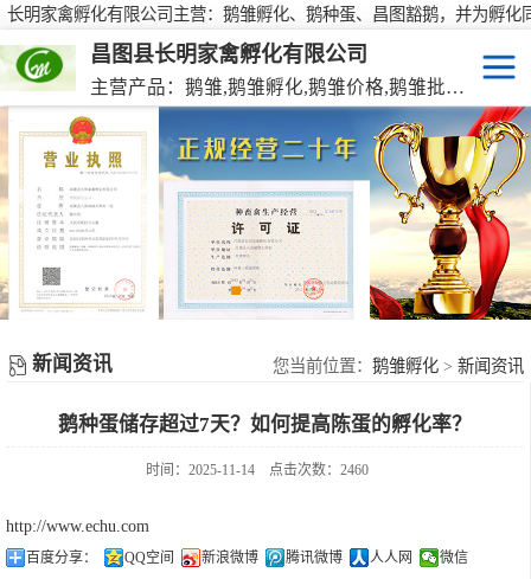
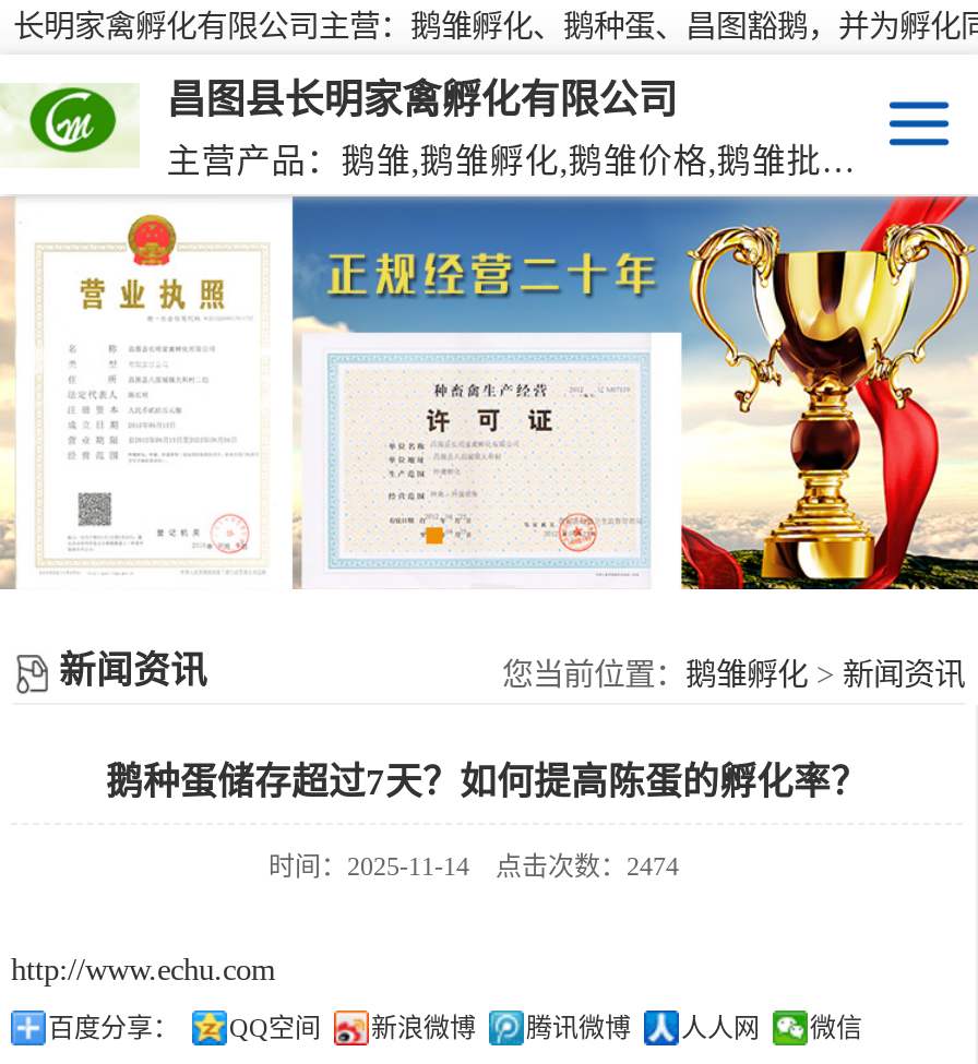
- 时间：2025-11-14 点击次数：2460
+ 时间：2025-11-14 点击次数：2474
